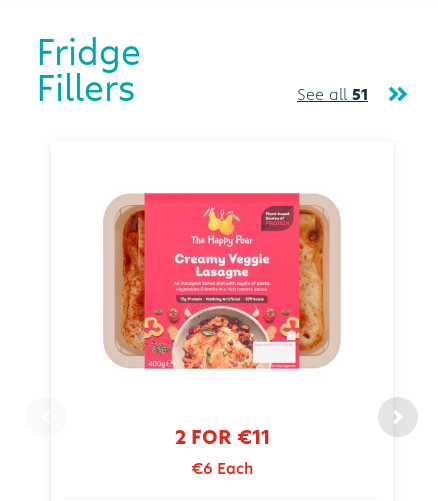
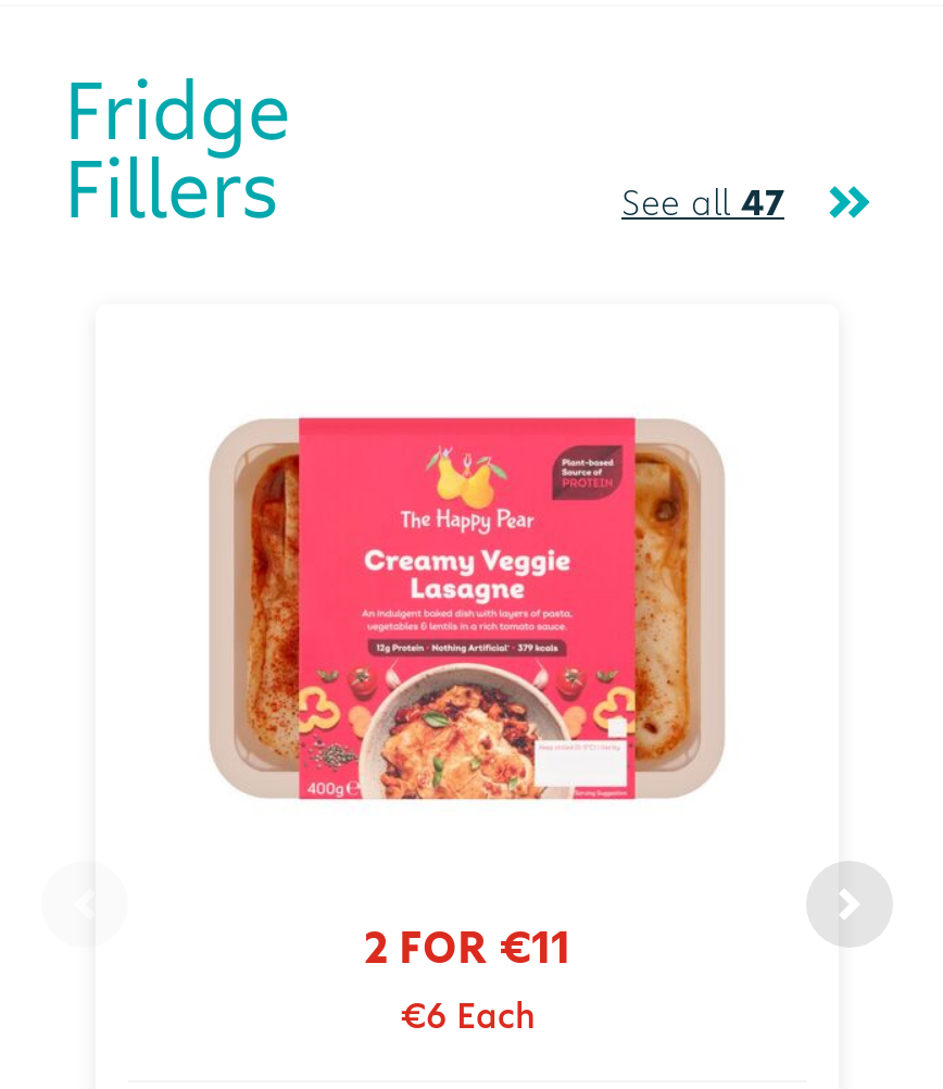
- See all 51
+ See all 47
